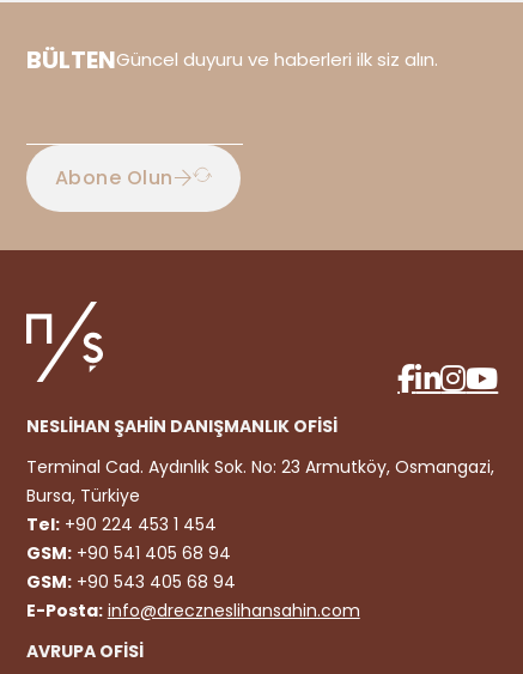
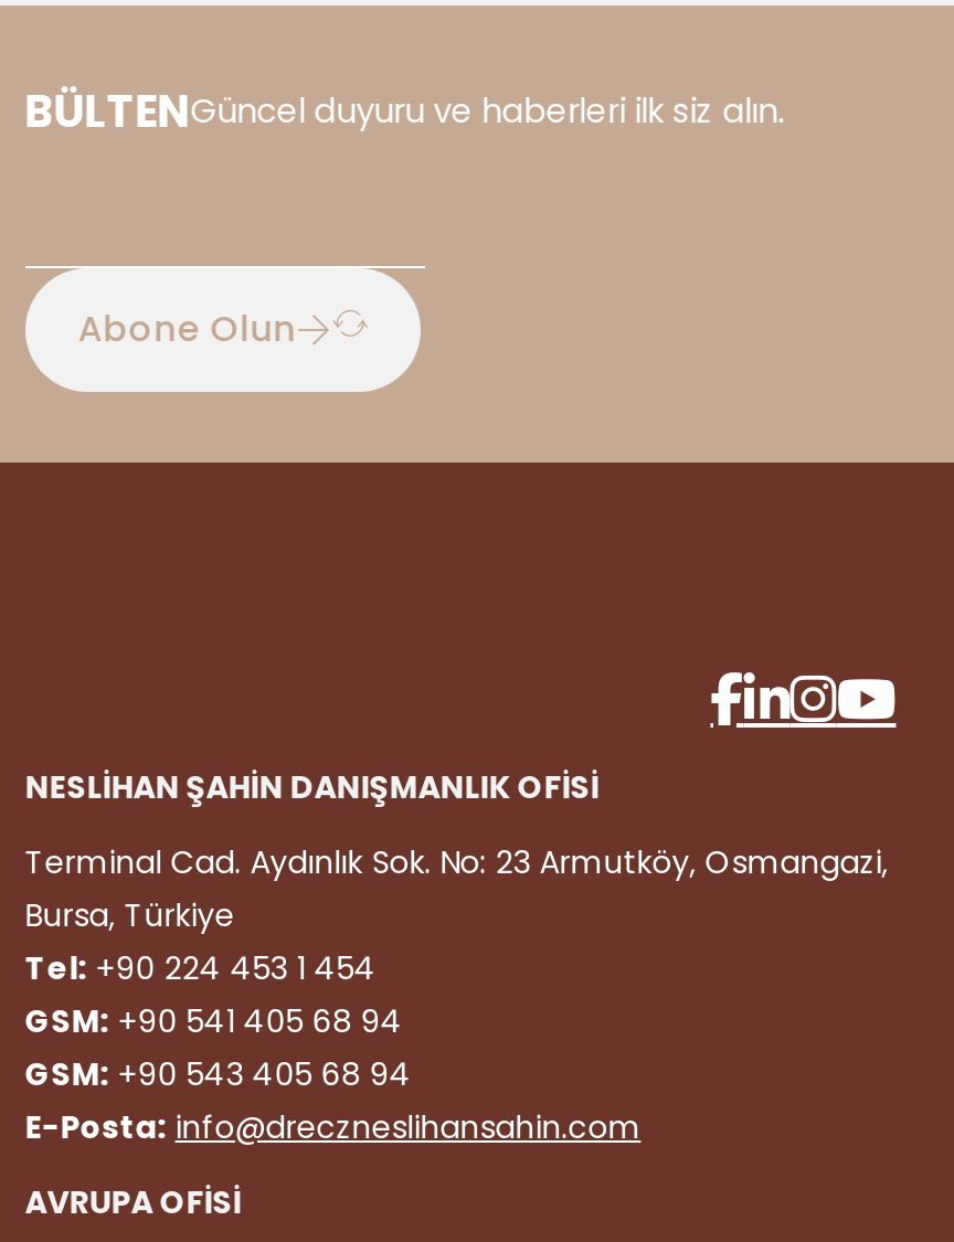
- [image]
